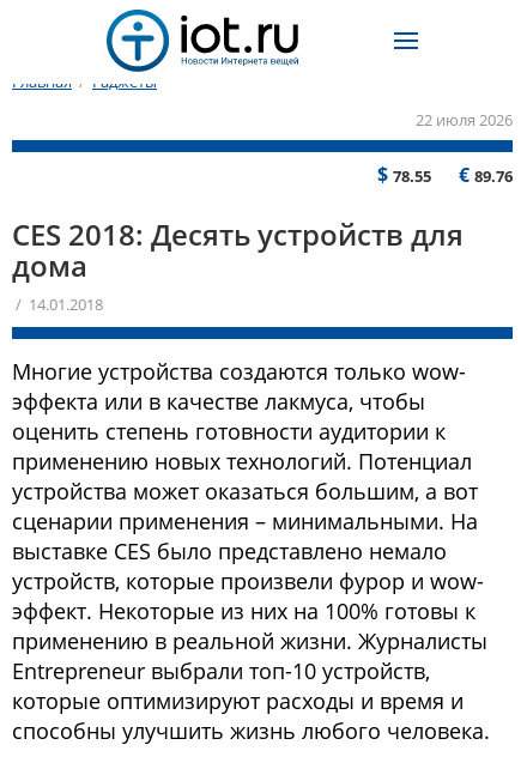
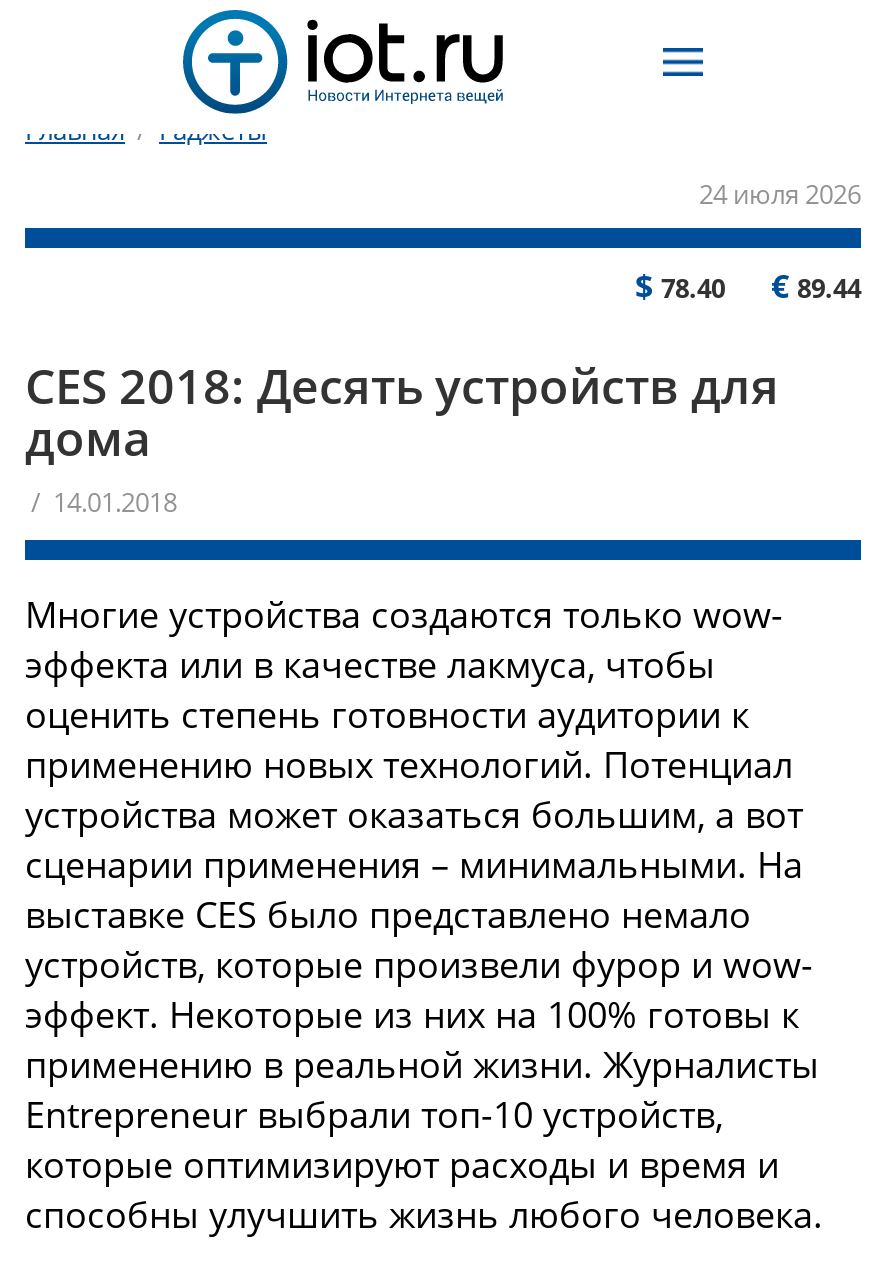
- 22 июля 2026
+ 24 июля 2026

- $78.55
+ $78.40

- €89.76
+ €89.44
